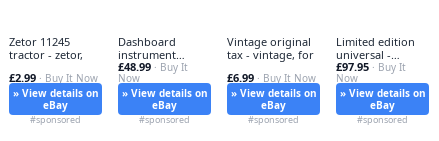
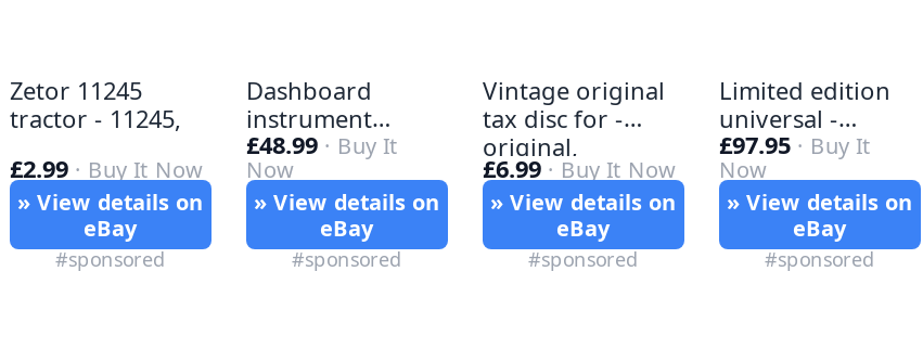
- tractor - zetor,
+ tractor - 11245,

- tax - vintage, for
+ tax disc for -
+ original,
